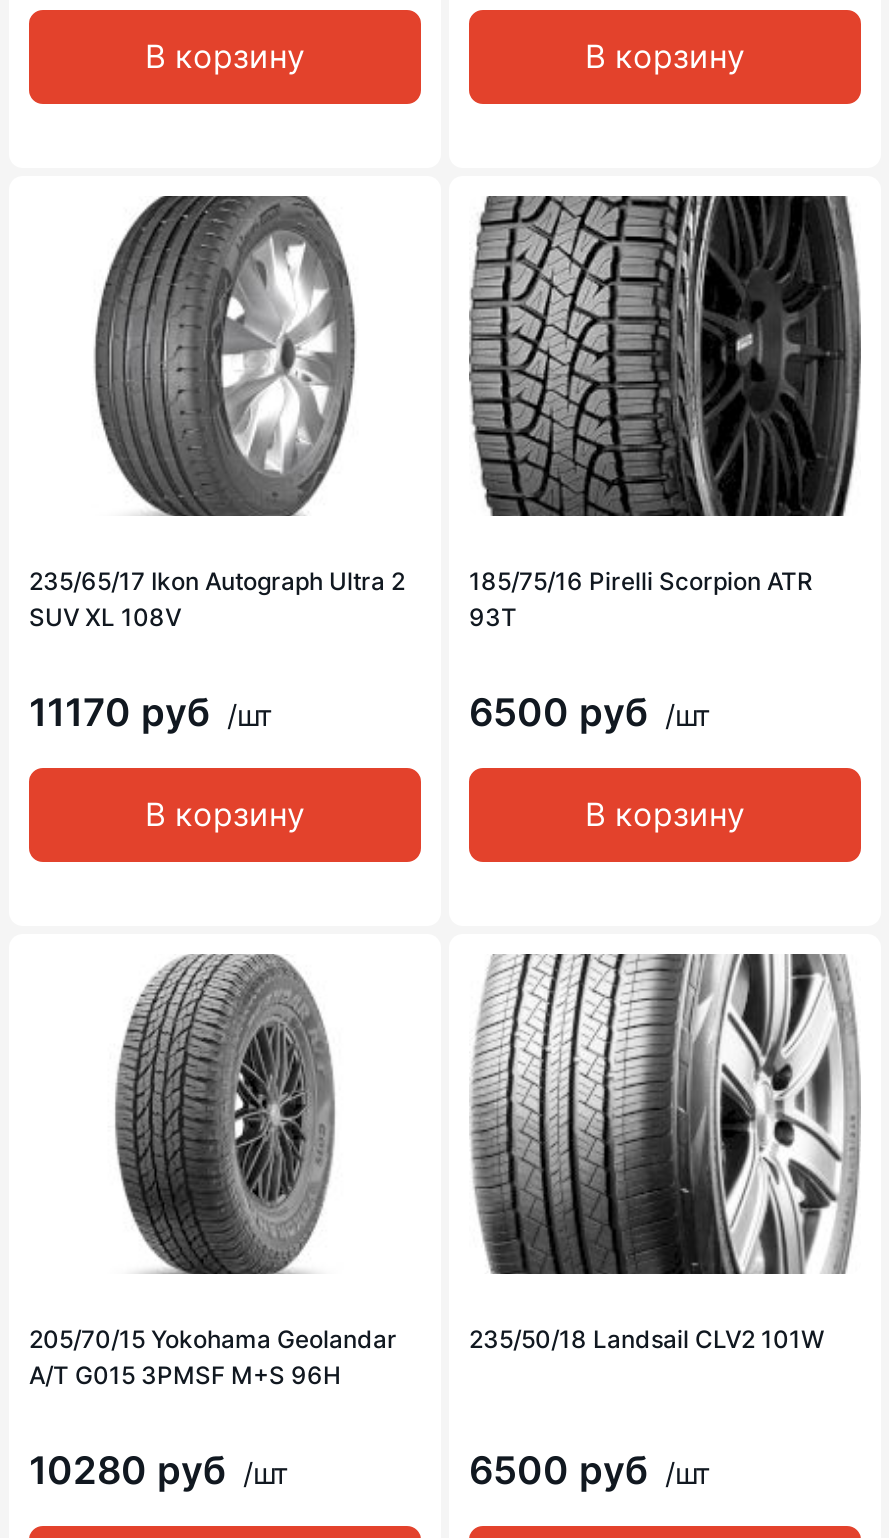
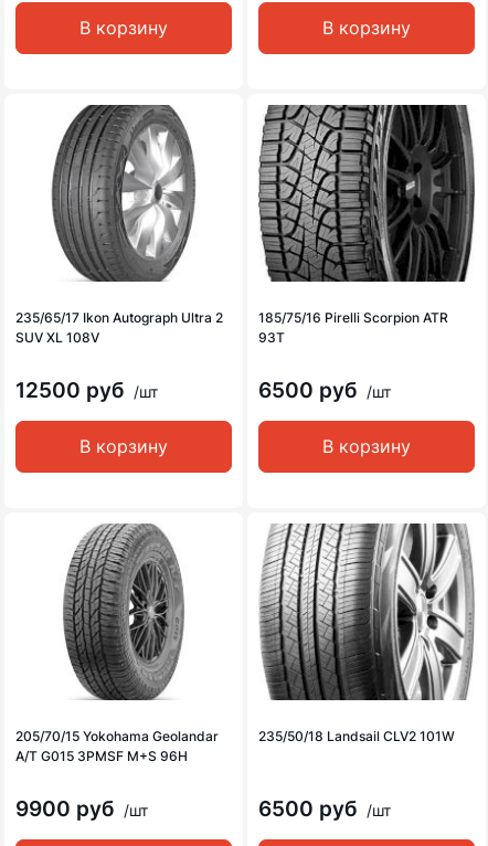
- 11170 руб /шт
+ 12500 руб /шт

- 10280 руб /шт
+ 9900 руб /шт
